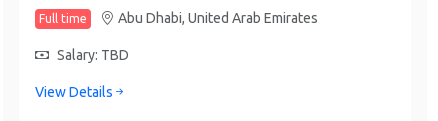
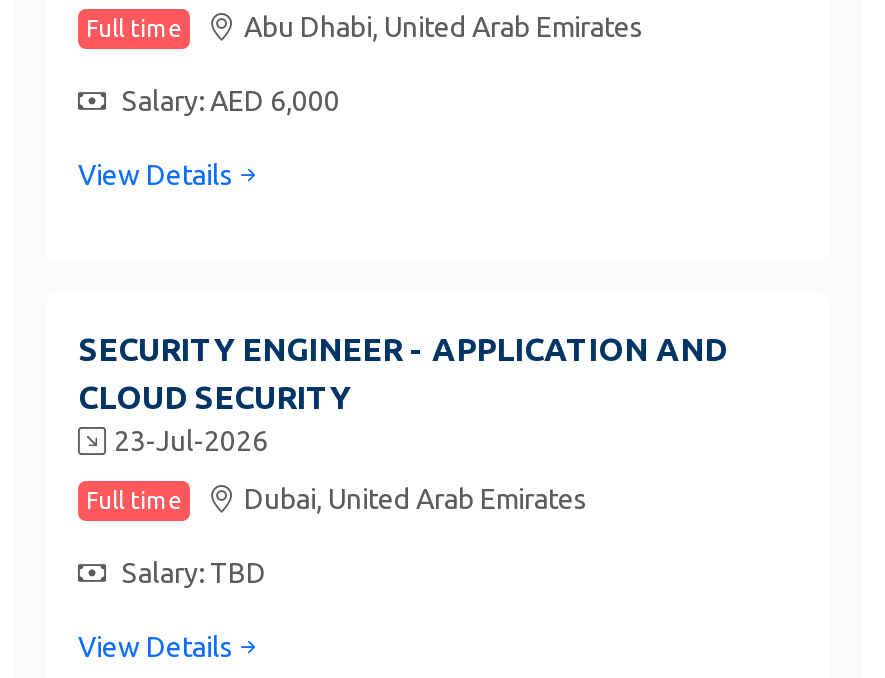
+ Salary: AED 6,000
+ View Details

+ SECURITY ENGINEER - APPLICATION AND
+ CLOUD SECURITY
+ 23-Jul-2026
+ Full time
+ Dubai, United Arab Emirates
